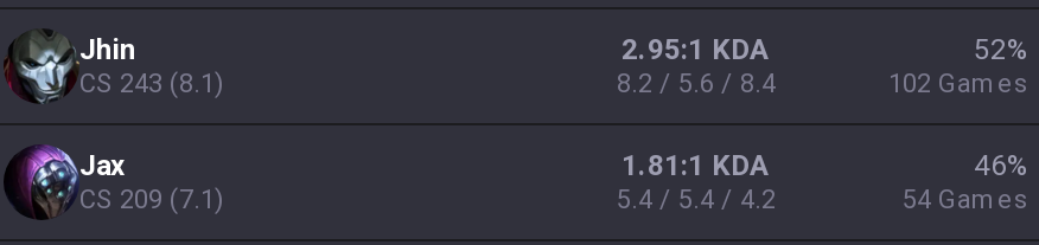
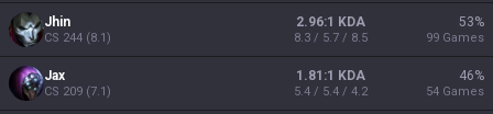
- 2.95:1 KDA
+ 2.96:1 KDA

- 52%
+ 53%

- CS 243 (8.1)
+ CS 244 (8.1)

- 8.2 / 5.6 / 8.4
+ 8.3 / 5.7 / 8.5

- 102 Games
+ 99 Games
